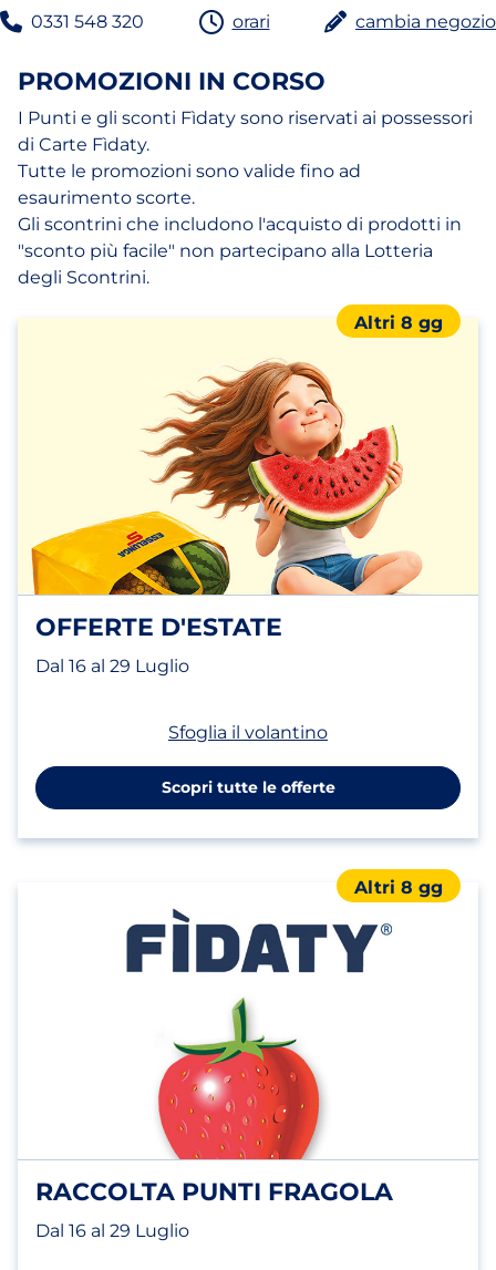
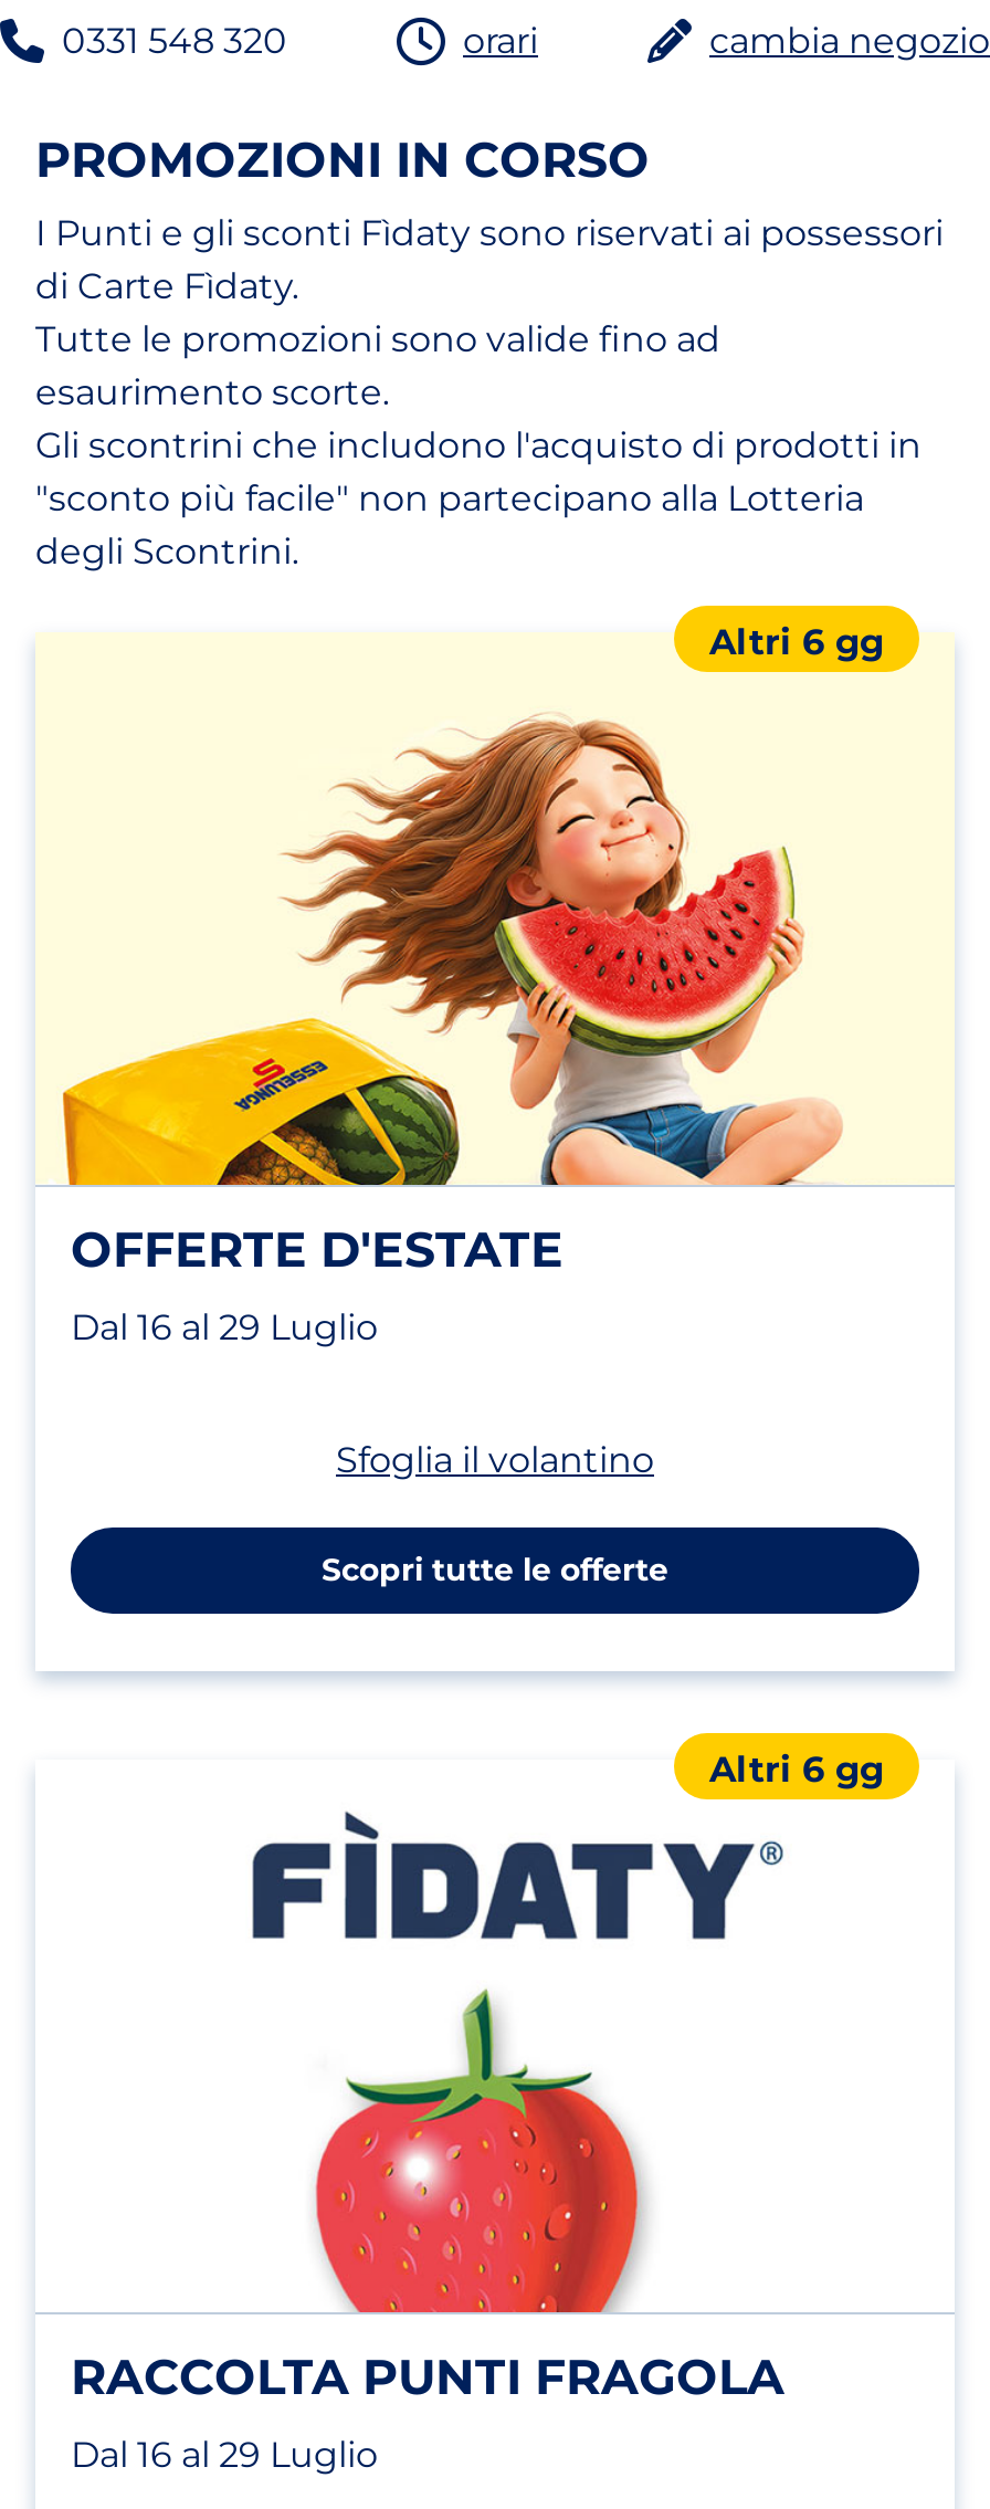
- Altri 8 gg
+ Altri 6 gg

- Altri 8 gg
+ Altri 6 gg
